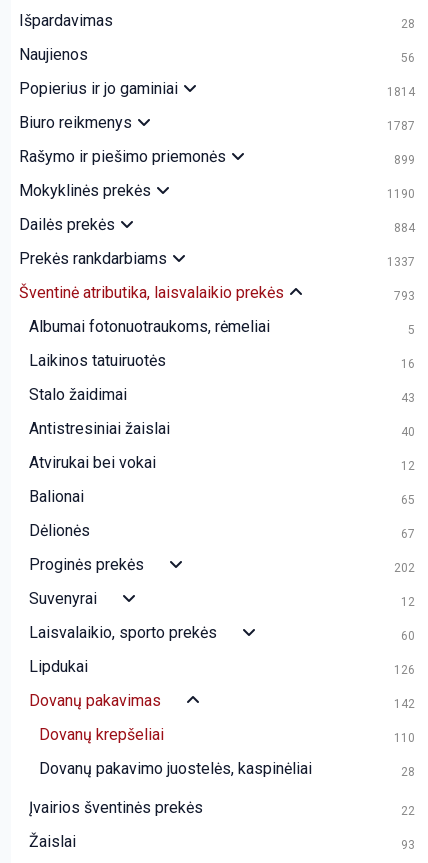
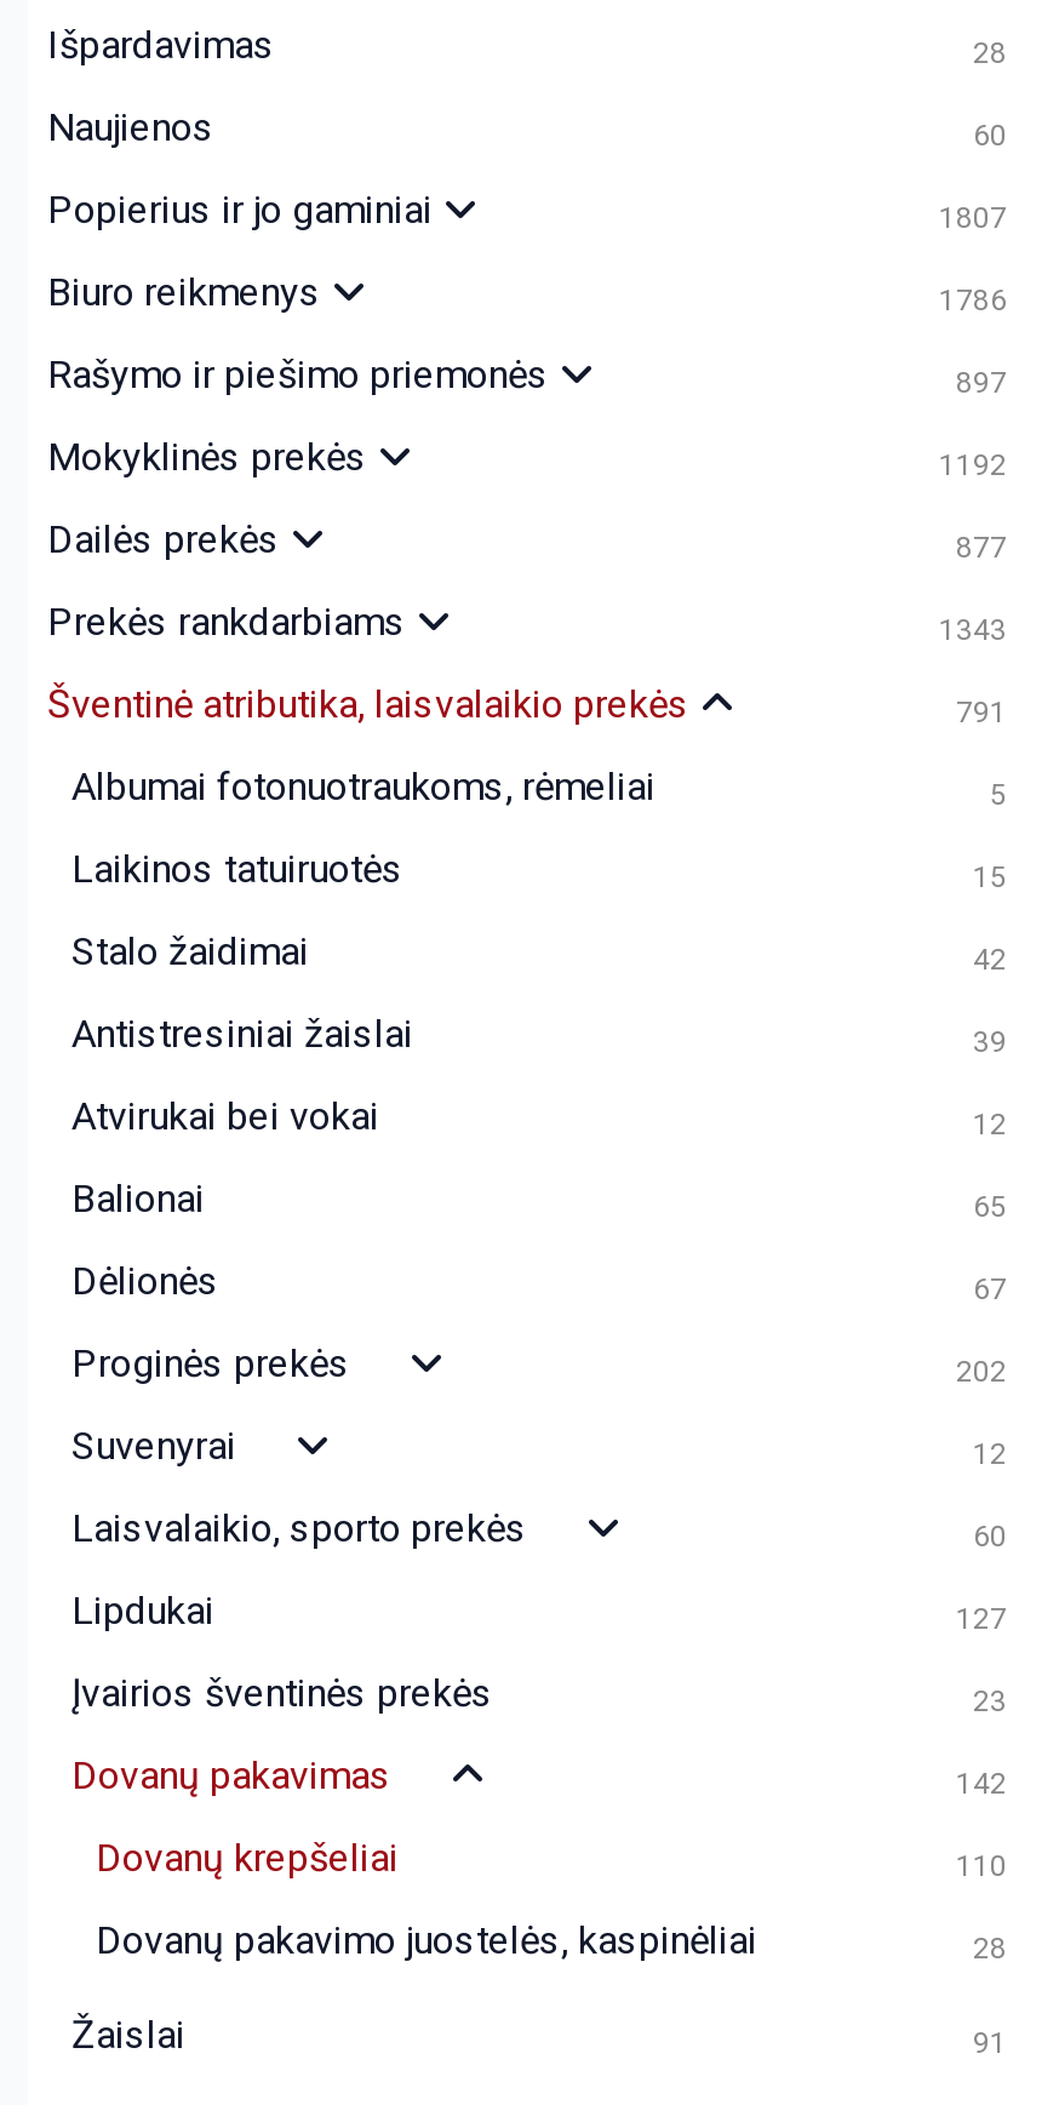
- 56
+ 60

- 1814
+ 1807

- 1787
+ 1786

- 899
+ 897

- 1190
+ 1192

- 884
+ 877

- 1337
+ 1343

- 793
+ 791

- 16
+ 15

- 43
+ 42

- 40
+ 39

- 126
+ 127
+ 23

moved down: Dovanų pakavimas | 142 | Dovanų krepšeliai | 110 | Dovanų pakavimo juostelės, kaspinėliai | 28

moved up: Įvairios šventinės prekės

- 22

- 93
+ 91
